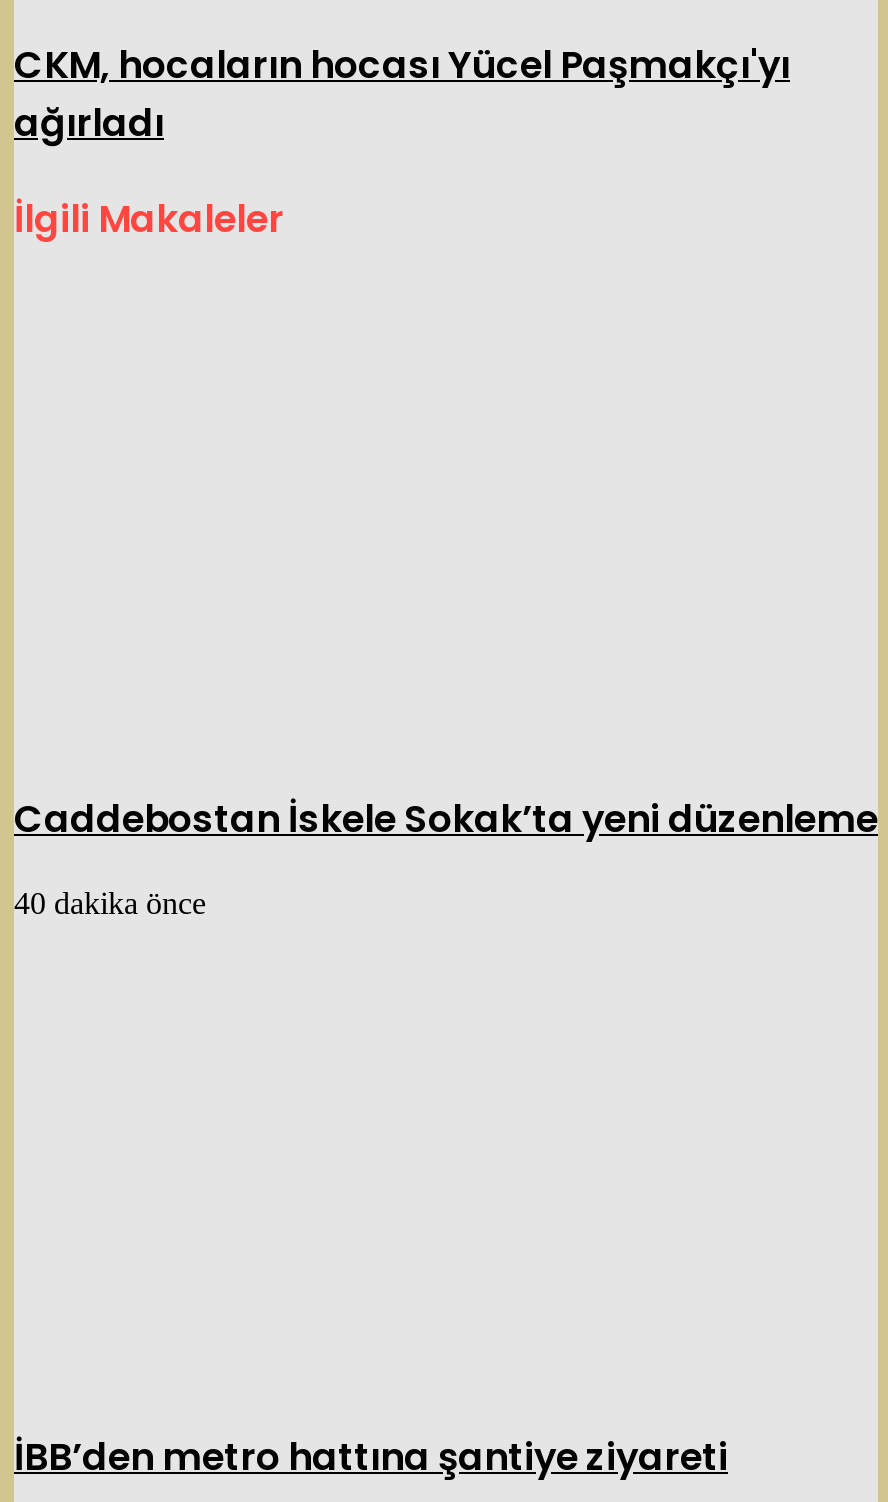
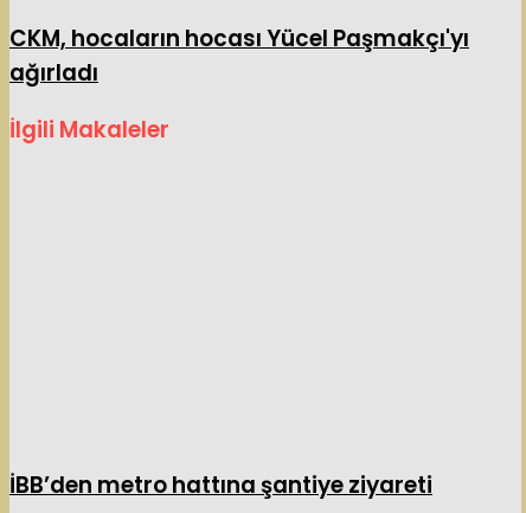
- Caddebostan İskele Sokak’ta yeni düzenleme
- 40 dakika önce
